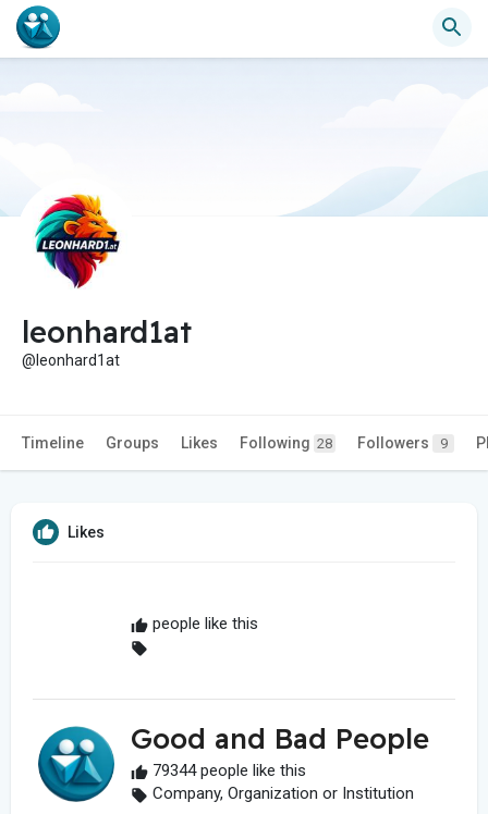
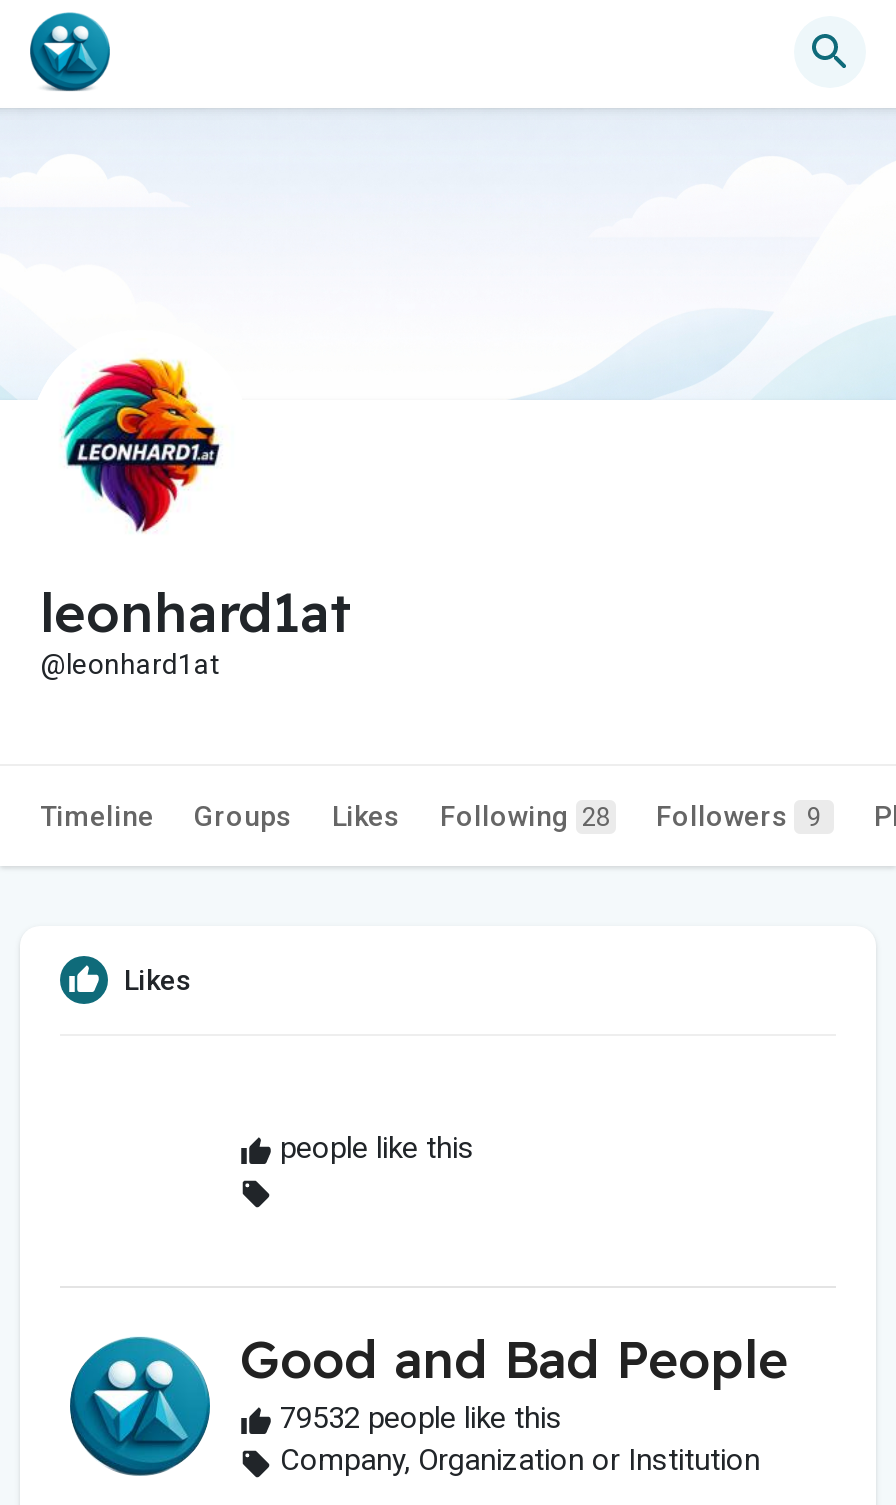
- 79344 people like this
+ 79532 people like this
